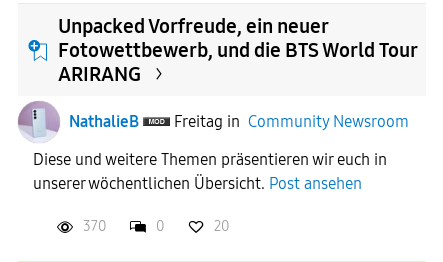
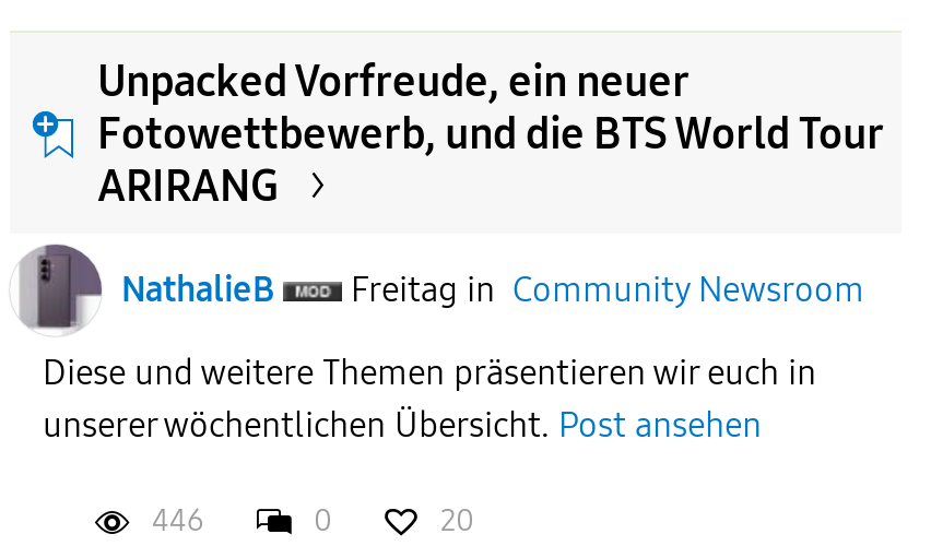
- [image]
+ [image]

- 370
+ 446
